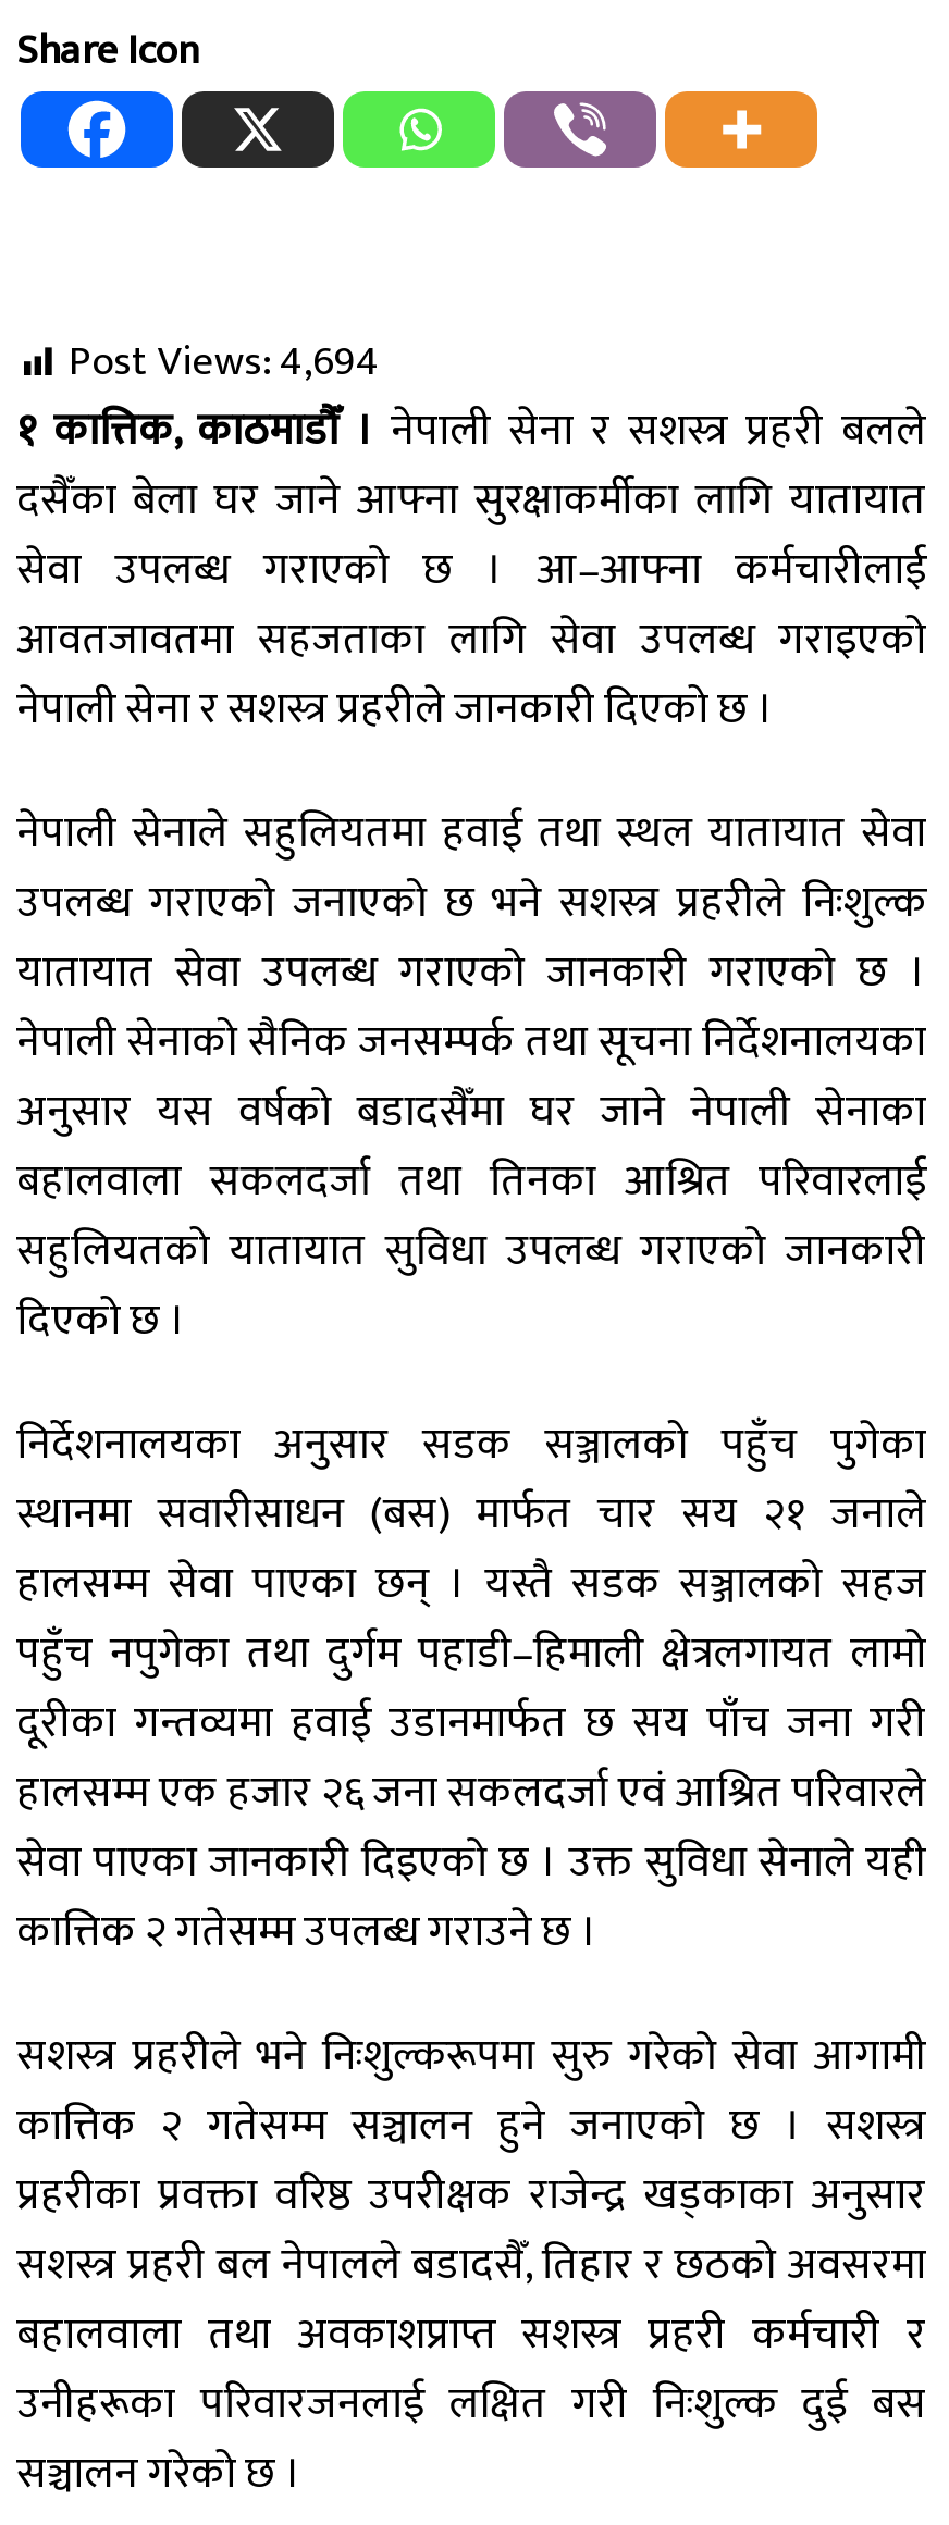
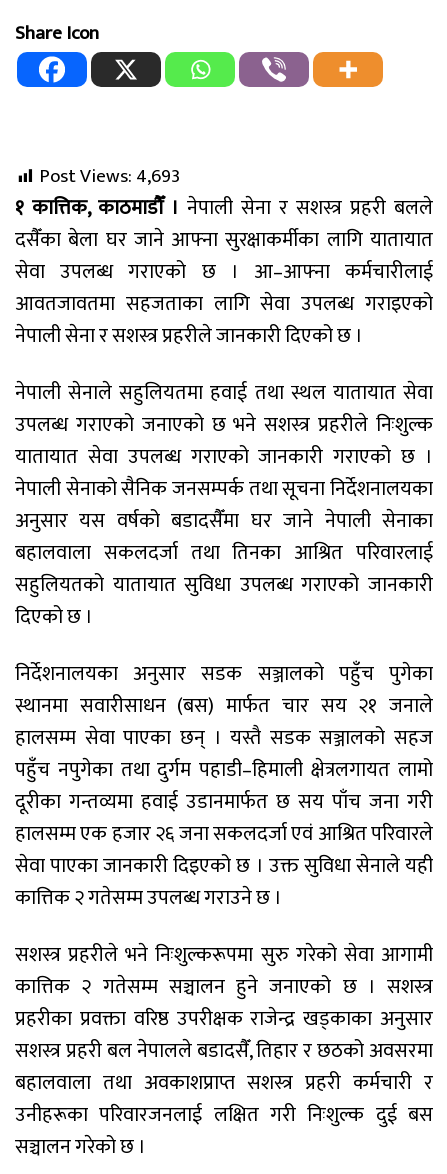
- Post Views: 4,694
+ Post Views: 4,693
